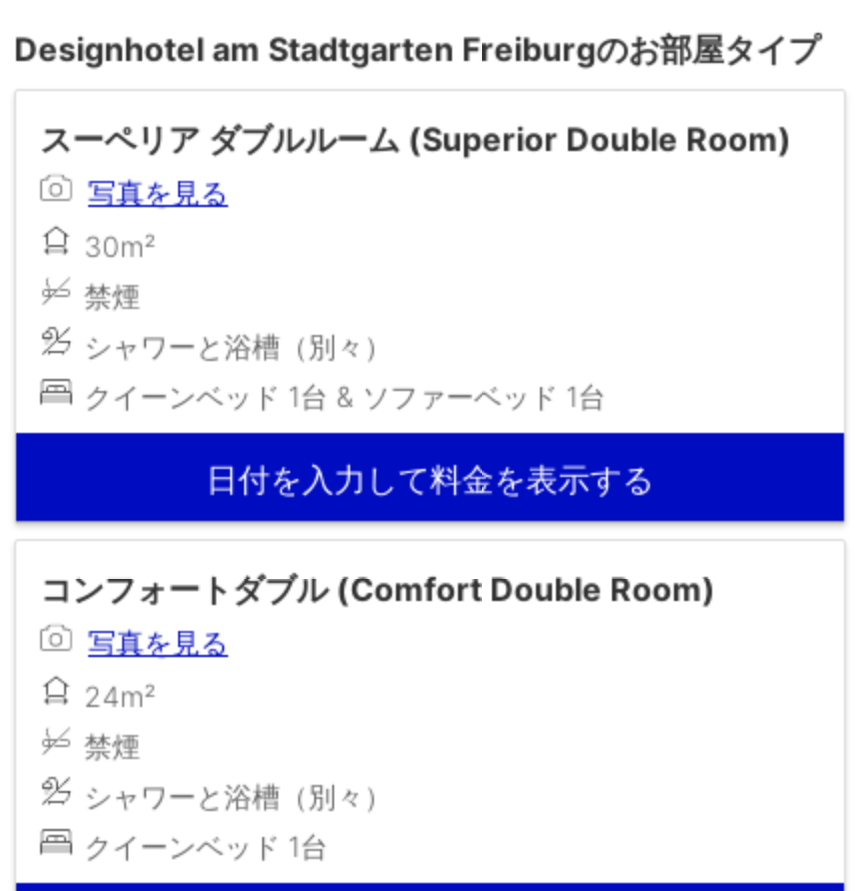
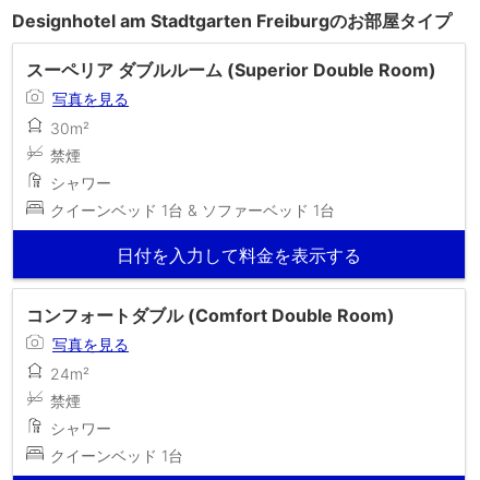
- シャワーと浴槽（別々）
+ シャワー

- シャワーと浴槽（別々）
+ シャワー
